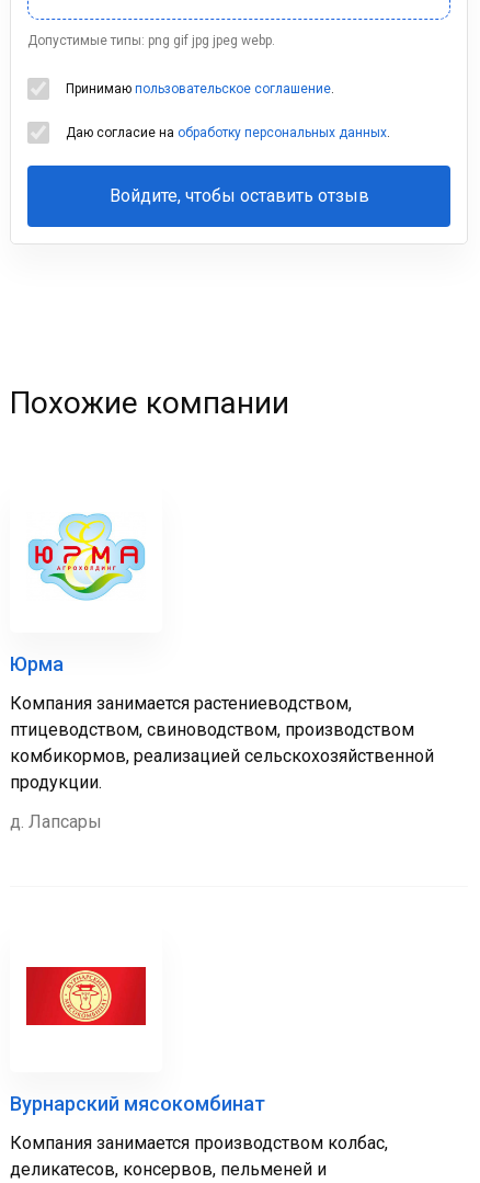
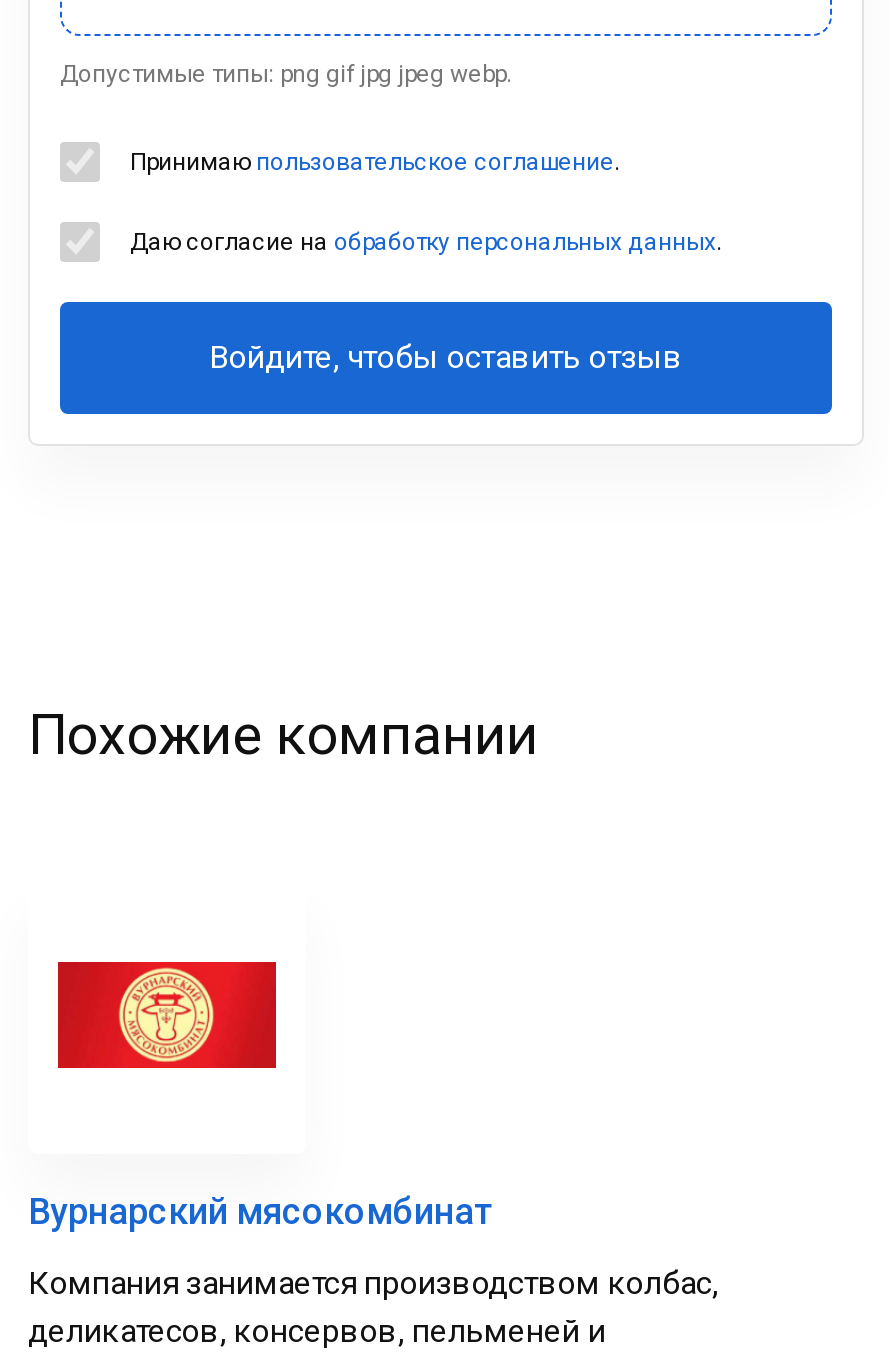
- [image]

- Юрма
- Компания занимается растениеводством,
- птицеводством, свиноводством, производством
- комбикормов, реализацией сельскохозяйственной
- продукции.
- д. Лапсары
